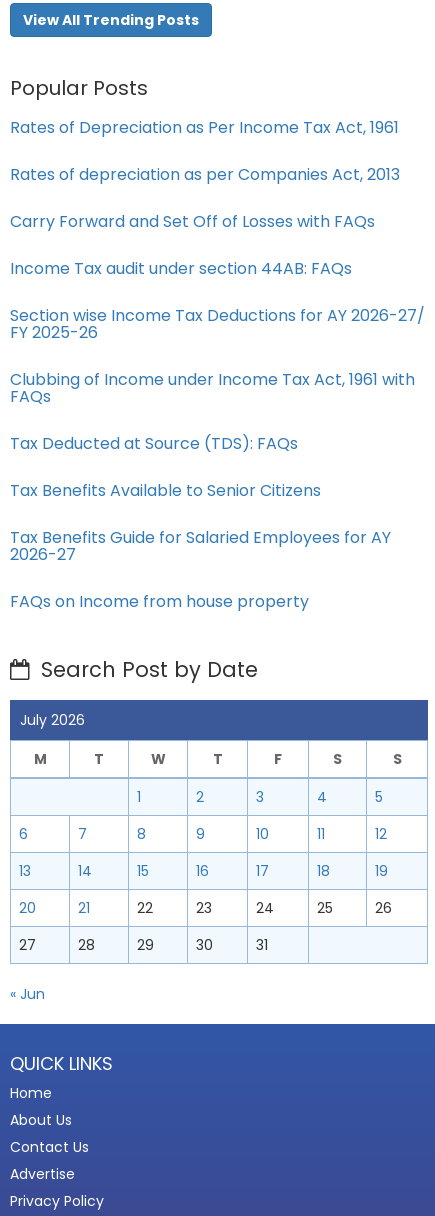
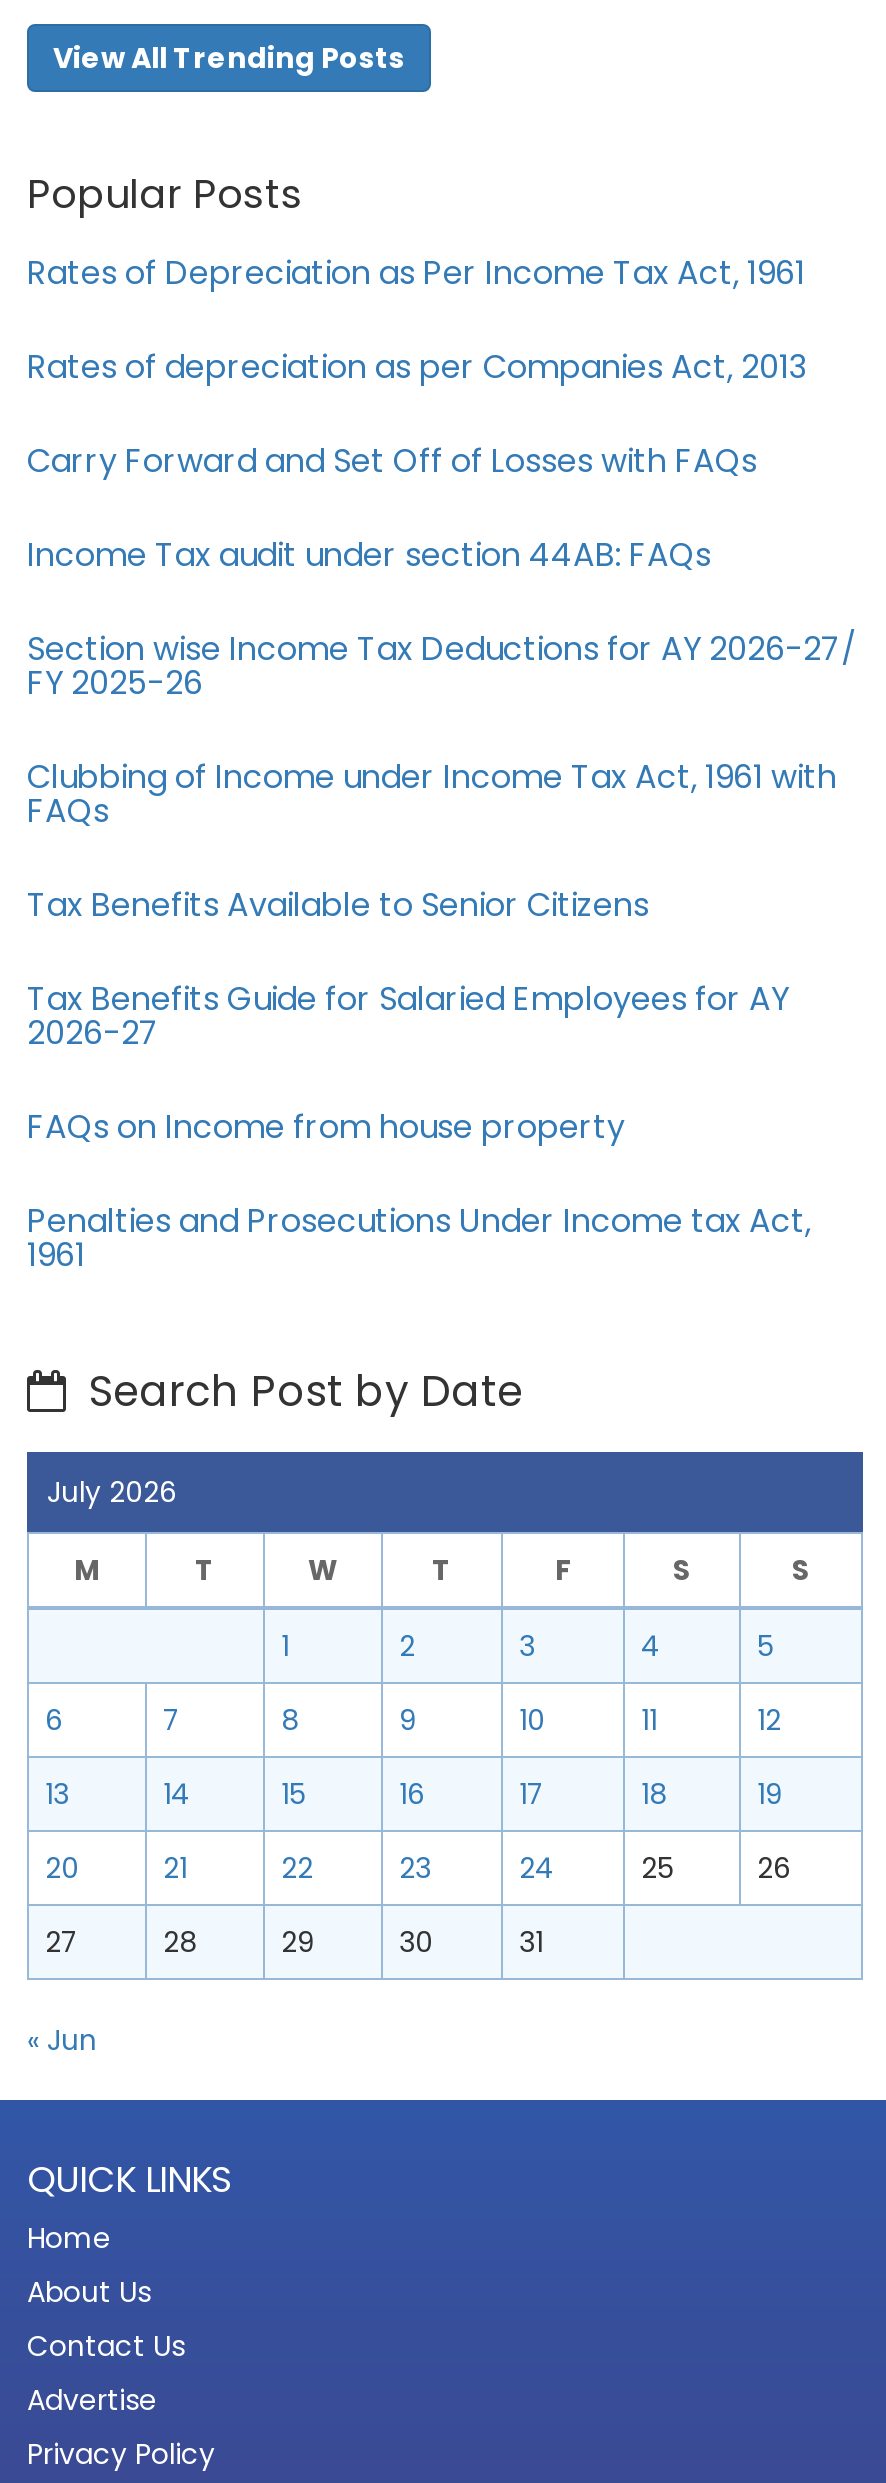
- Tax Deducted at Source (TDS): FAQs

moved up: Tax Benefits Available to Senior Citizens | Tax Benefits Guide for Salaried Employees for AY | 2026-27 | FAQs on Income from house property

+ Penalties and Prosecutions Under Income tax Act,
+ 1961
